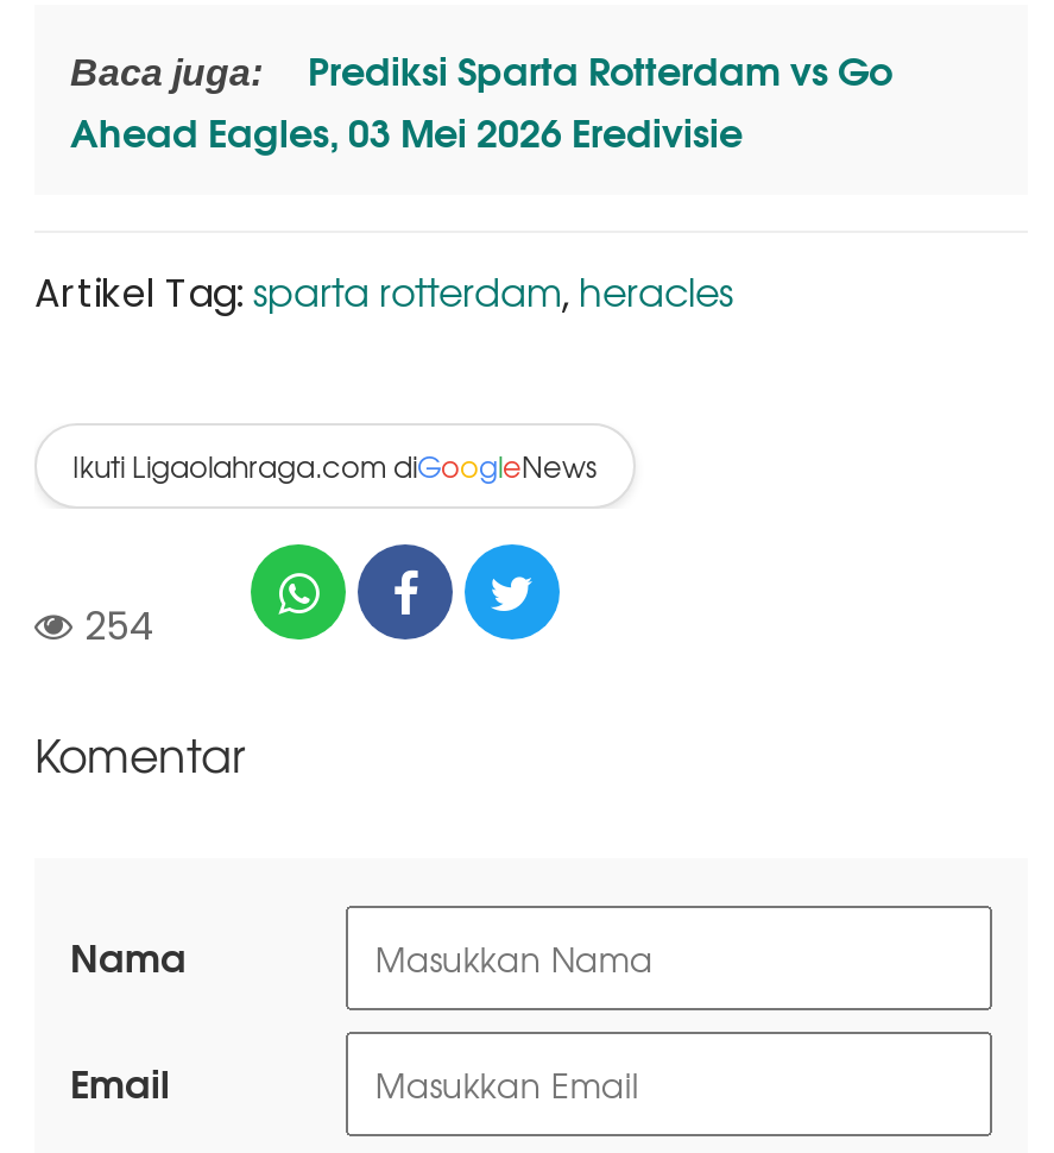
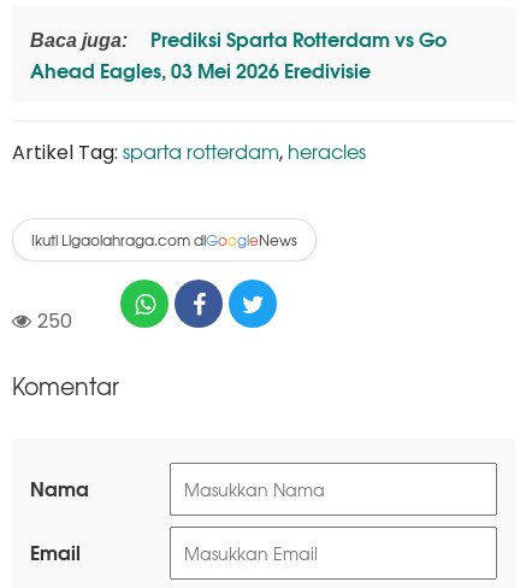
- 254
+ 250
